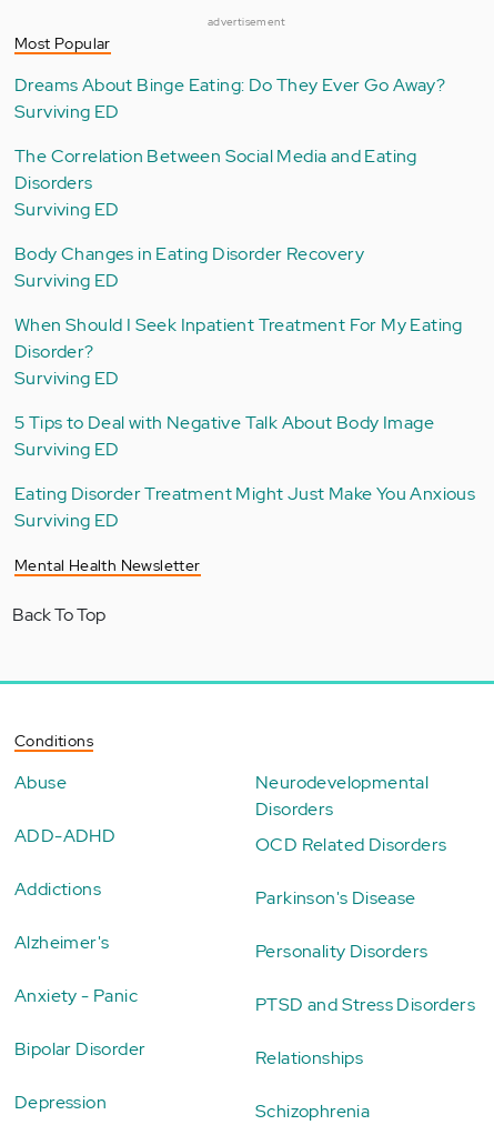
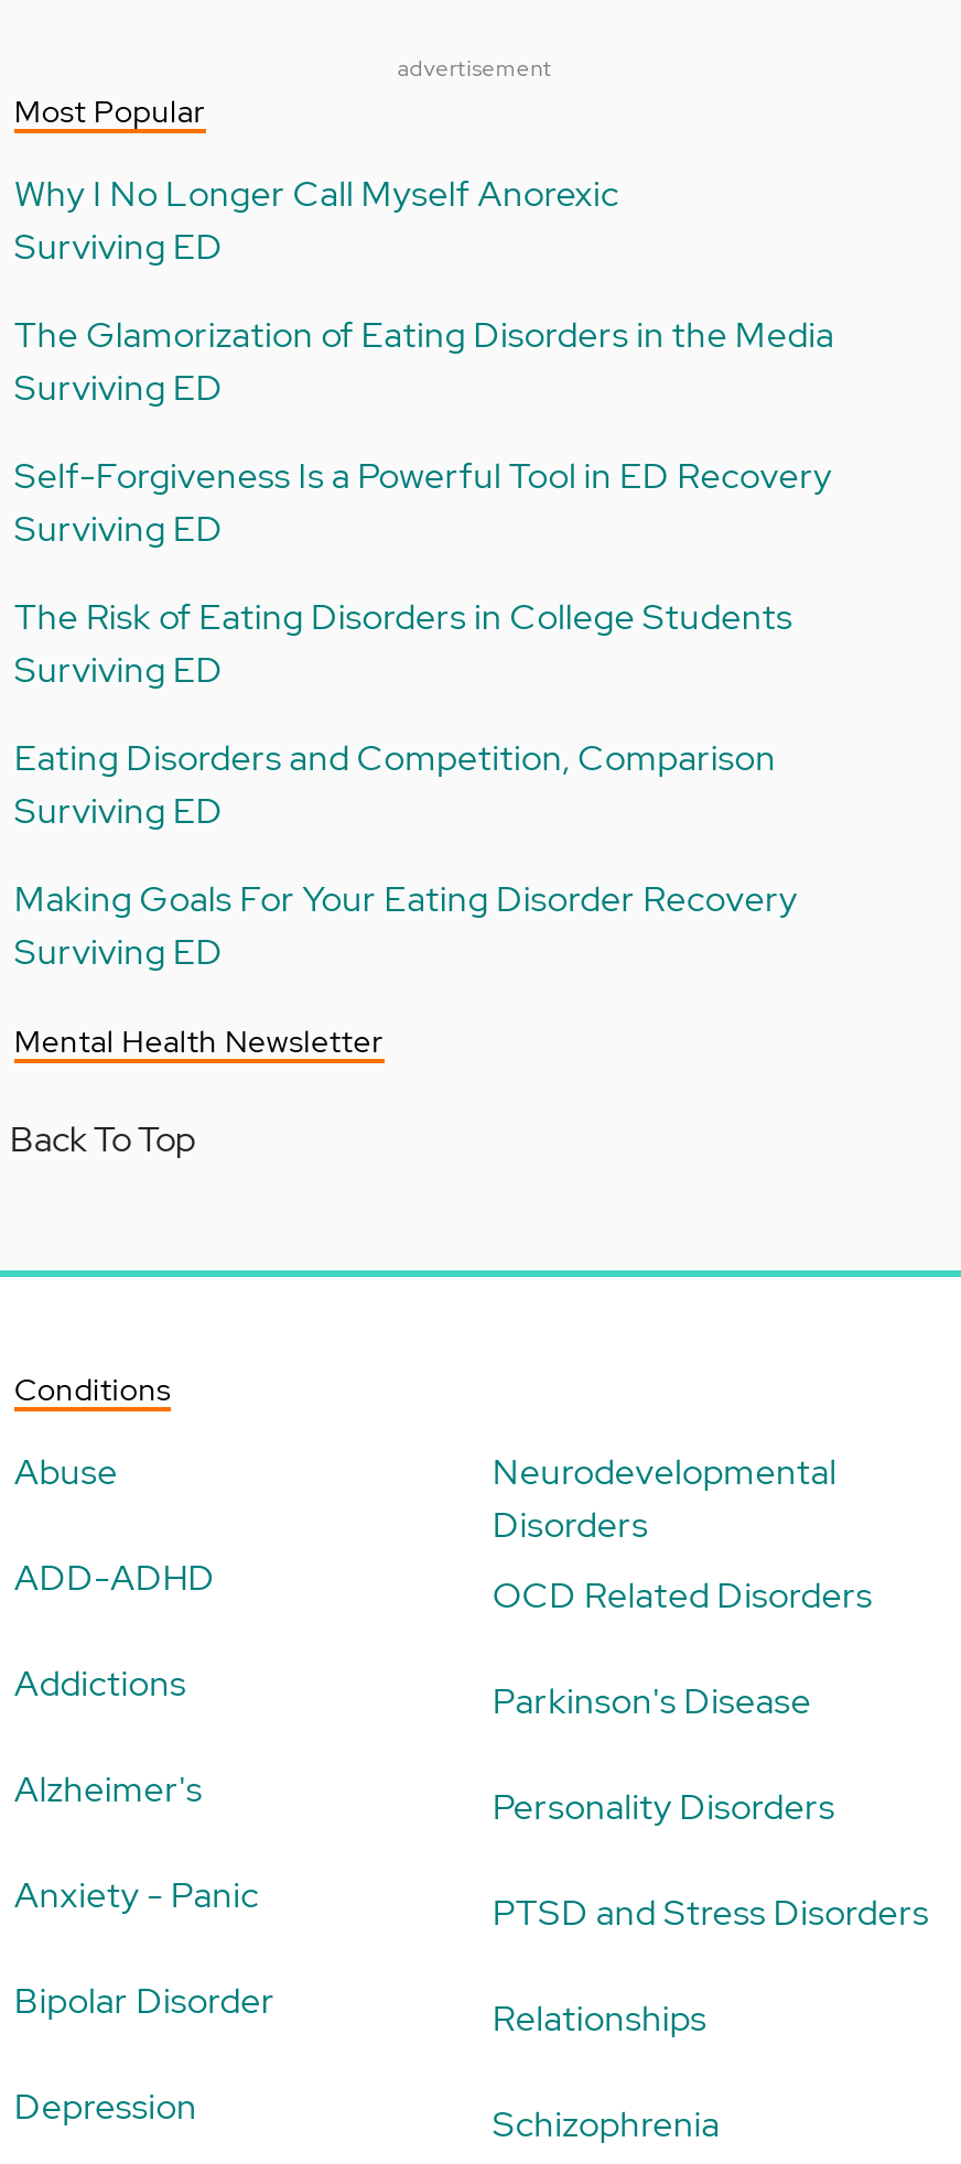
- Dreams About Binge Eating: Do They Ever Go Away?
+ Why I No Longer Call Myself Anorexic

- The Correlation Between Social Media and Eating
- Disorders
+ The Glamorization of Eating Disorders in the Media

- Body Changes in Eating Disorder Recovery
+ Self-Forgiveness Is a Powerful Tool in ED Recovery

- When Should I Seek Inpatient Treatment For My Eating
- Disorder?
+ The Risk of Eating Disorders in College Students

- 5 Tips to Deal with Negative Talk About Body Image
+ Eating Disorders and Competition, Comparison

- Eating Disorder Treatment Might Just Make You Anxious
+ Making Goals For Your Eating Disorder Recovery
